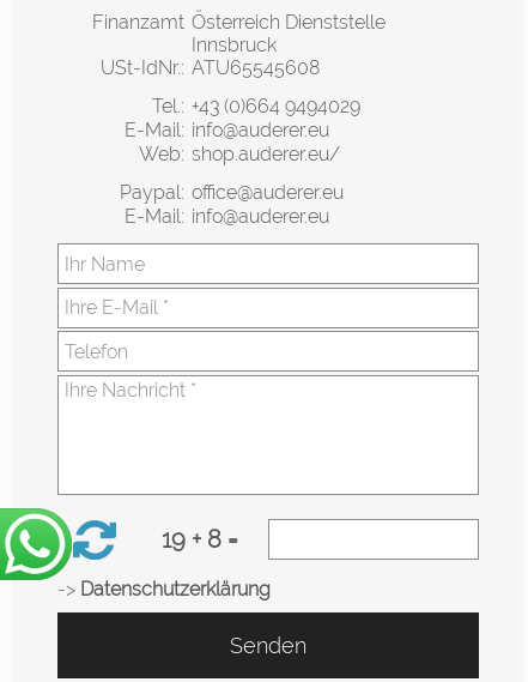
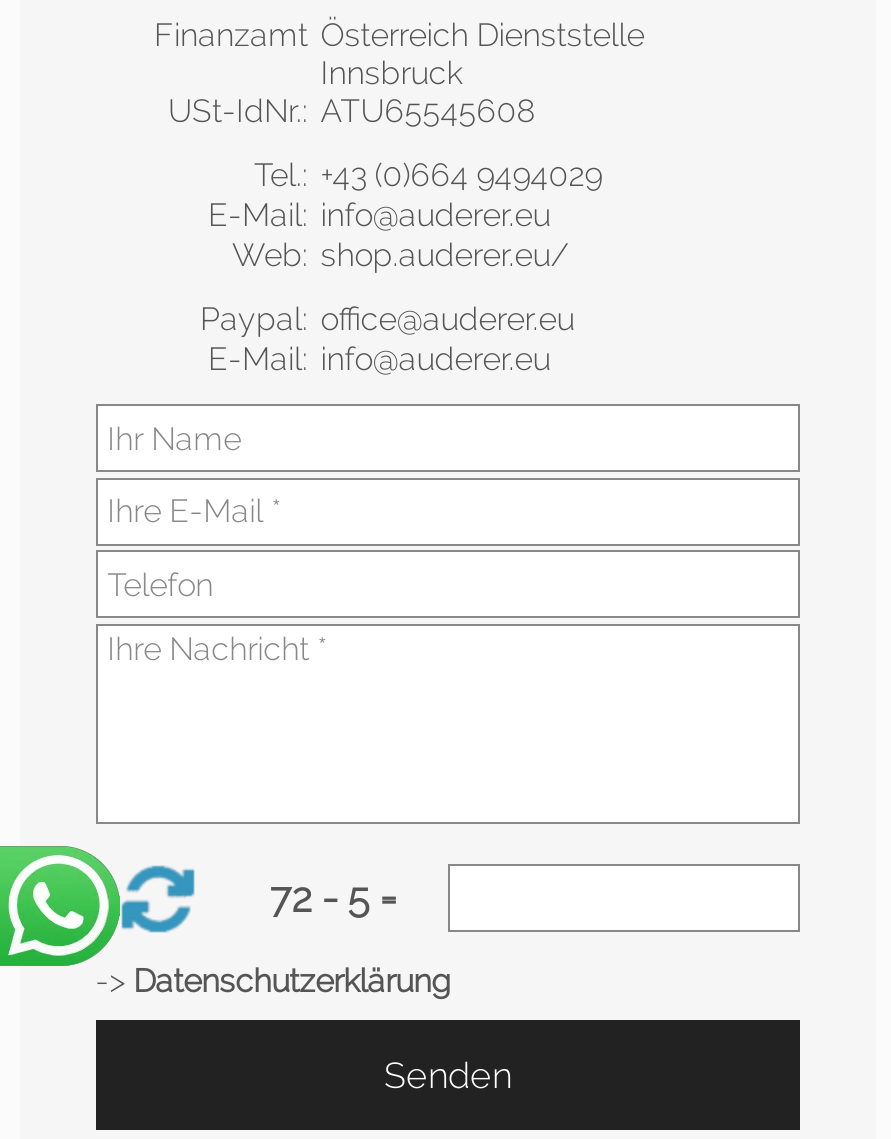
- 19 + 8 =
+ 72 - 5 =
